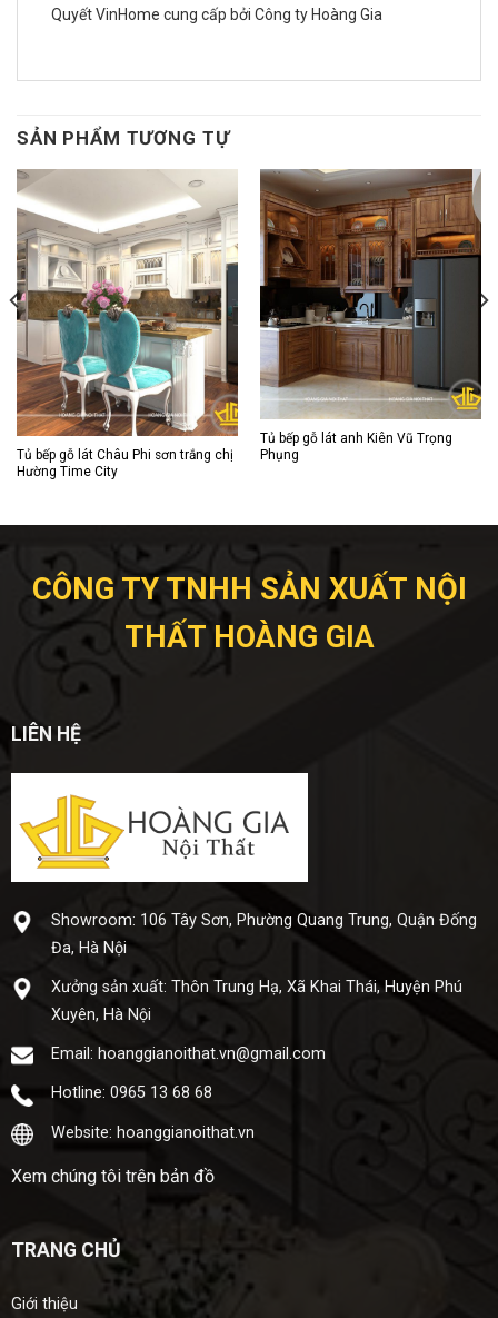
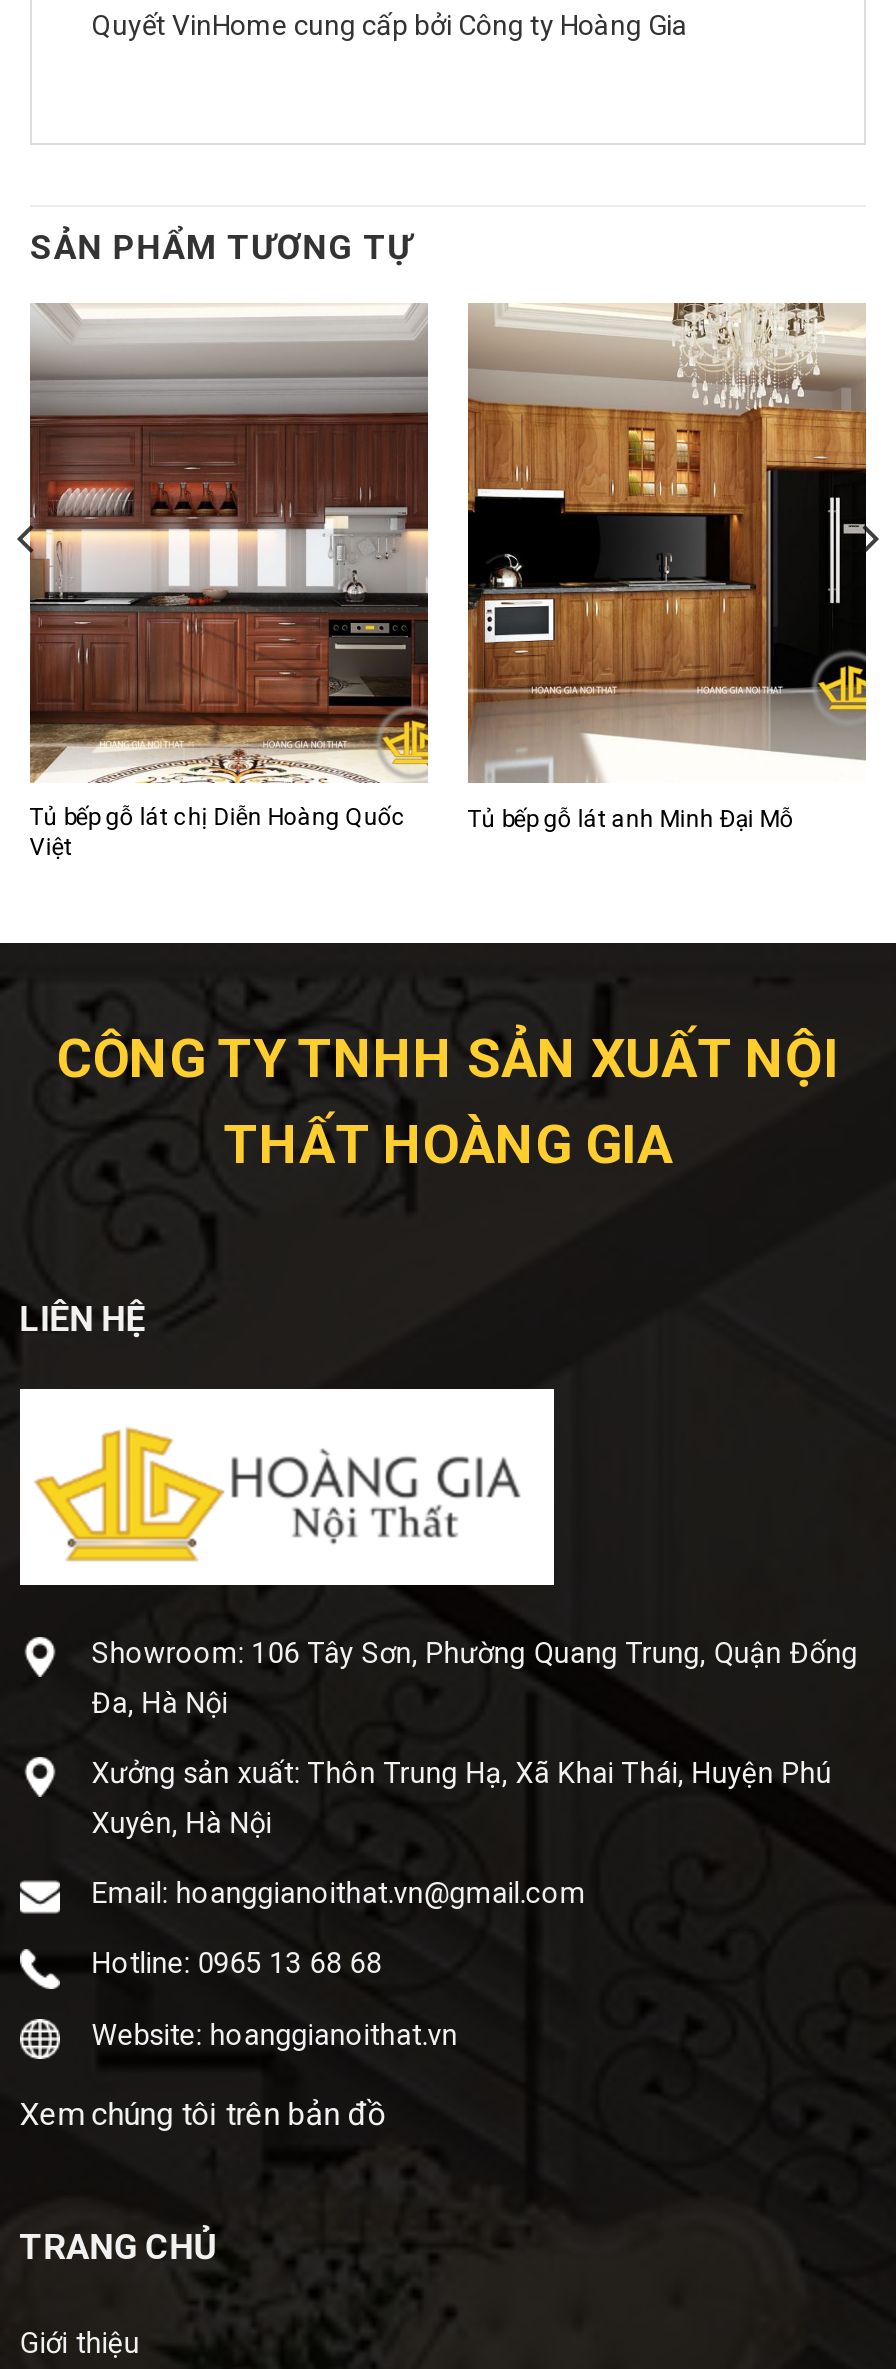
- [image]
- Tủ bếp gỗ lát Châu Phi sơn trắng chị
- Hường Time City
+ [image]
+ Tủ bếp gỗ lát chị Diễn Hoàng Quốc
+ Việt

- [image]
- Tủ bếp gỗ lát anh Kiên Vũ Trọng
- Phụng
+ [image]
+ Tủ bếp gỗ lát anh Minh Đại Mỗ
